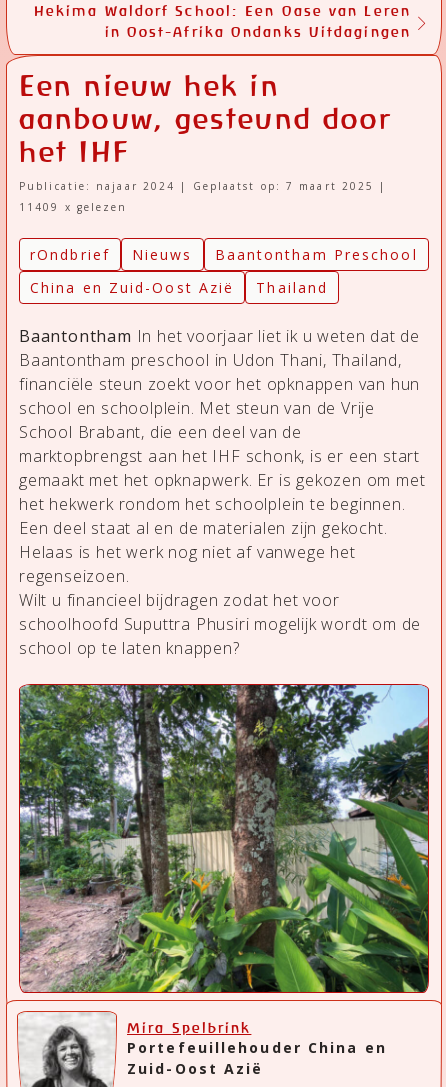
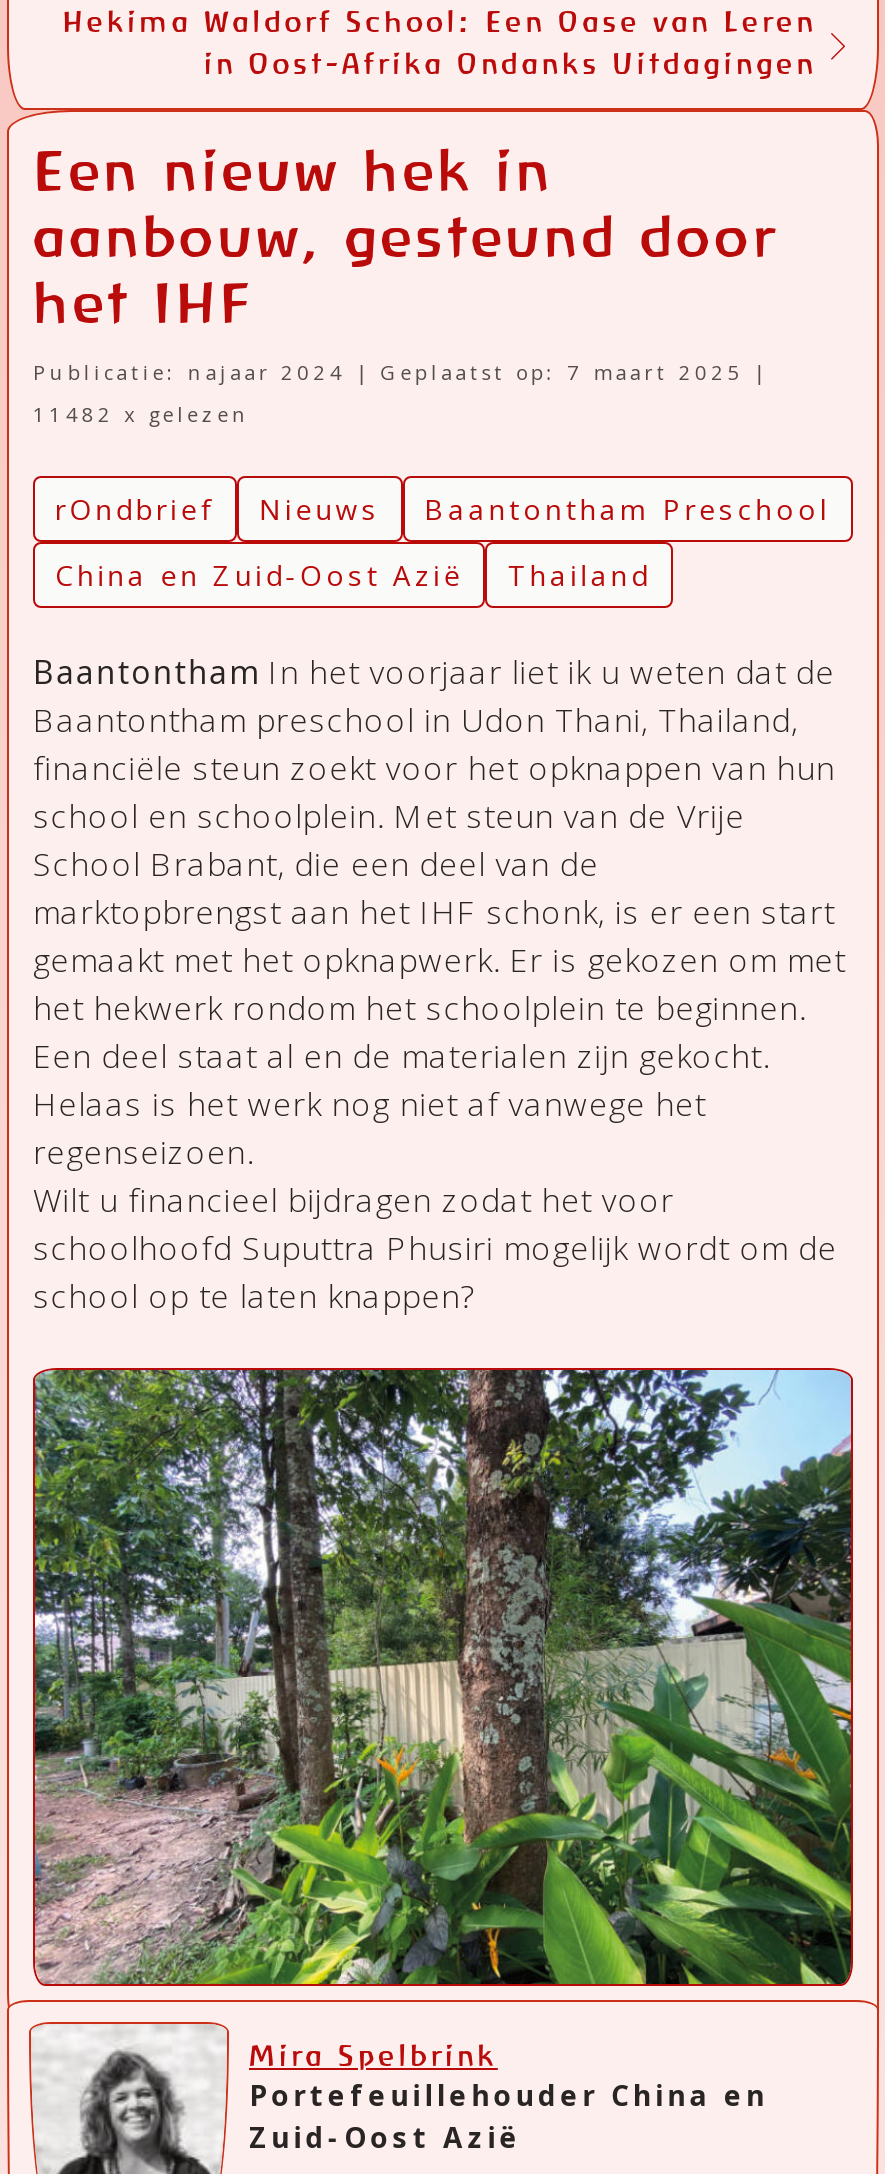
- 11409 x gelezen
+ 11482 x gelezen
